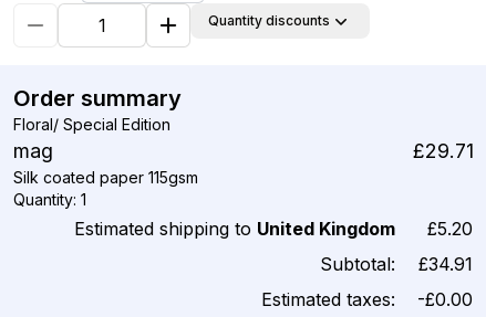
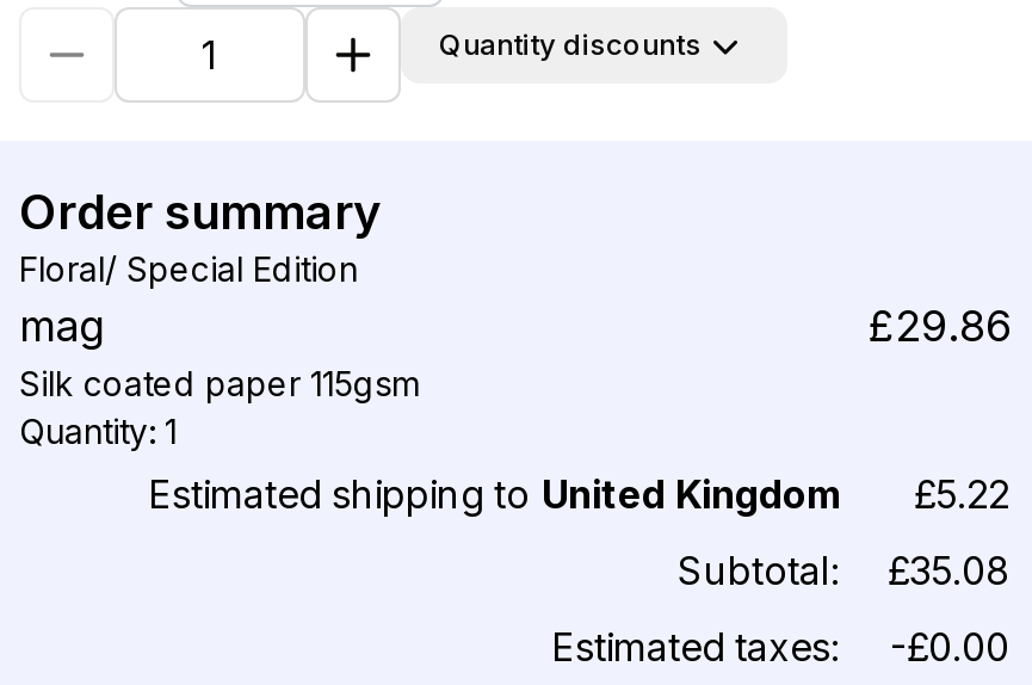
- £29.71
+ £29.86

- Estimated shipping to United Kingdom £5.20
+ Estimated shipping to United Kingdom £5.22

- Subtotal: £34.91
+ Subtotal: £35.08
